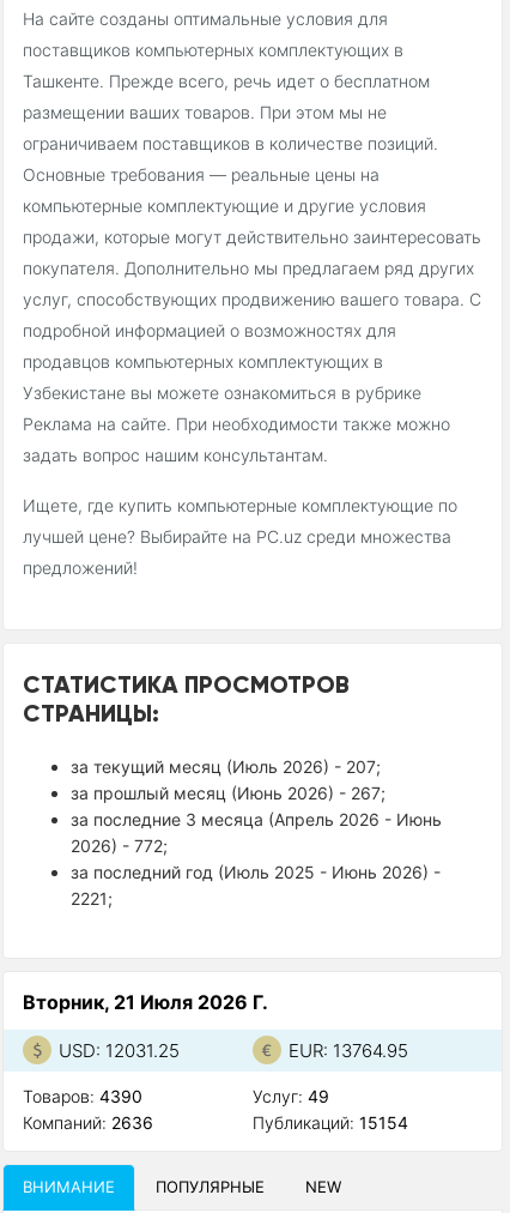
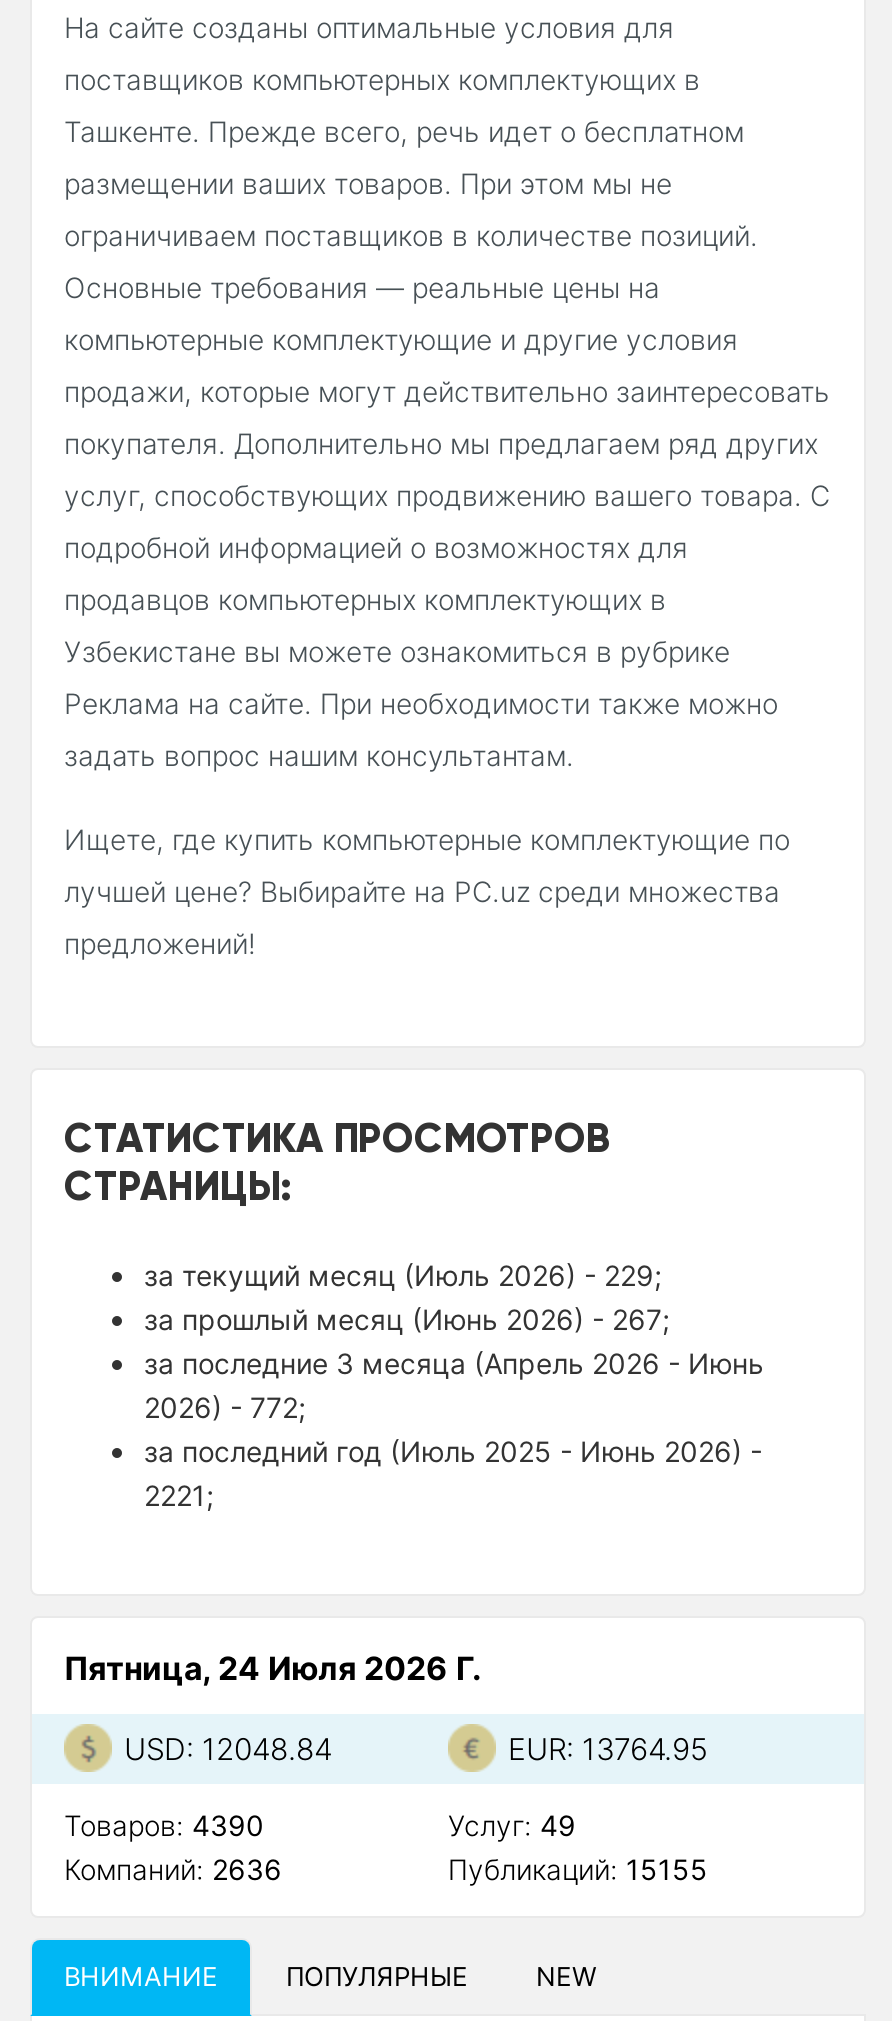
- за текущий месяц (Июль 2026) - 207;
+ за текущий месяц (Июль 2026) - 229;

- Вторник, 21 Июля 2026 Г.
+ Пятница, 24 Июля 2026 Г.

- USD: 12031.25
+ USD: 12048.84

- Публикаций: 15154
+ Публикаций: 15155
